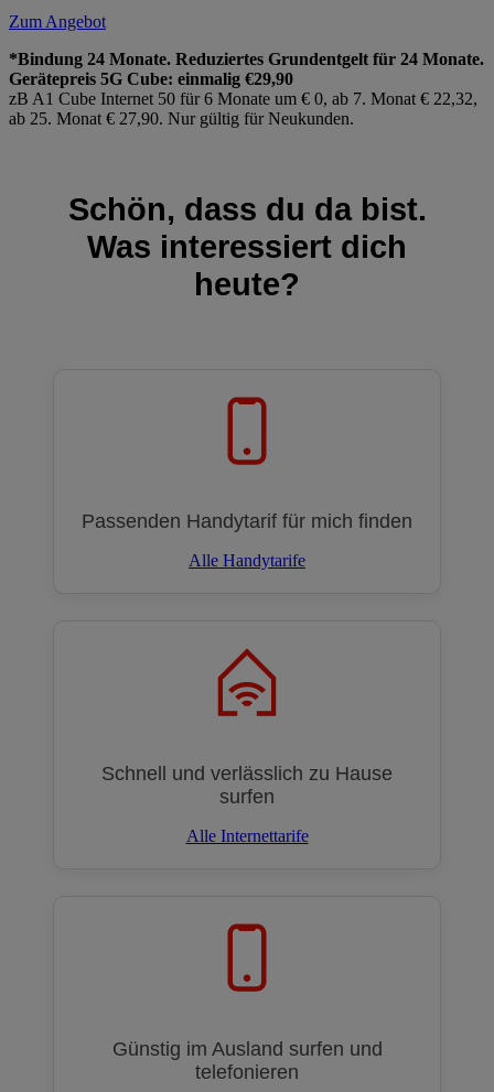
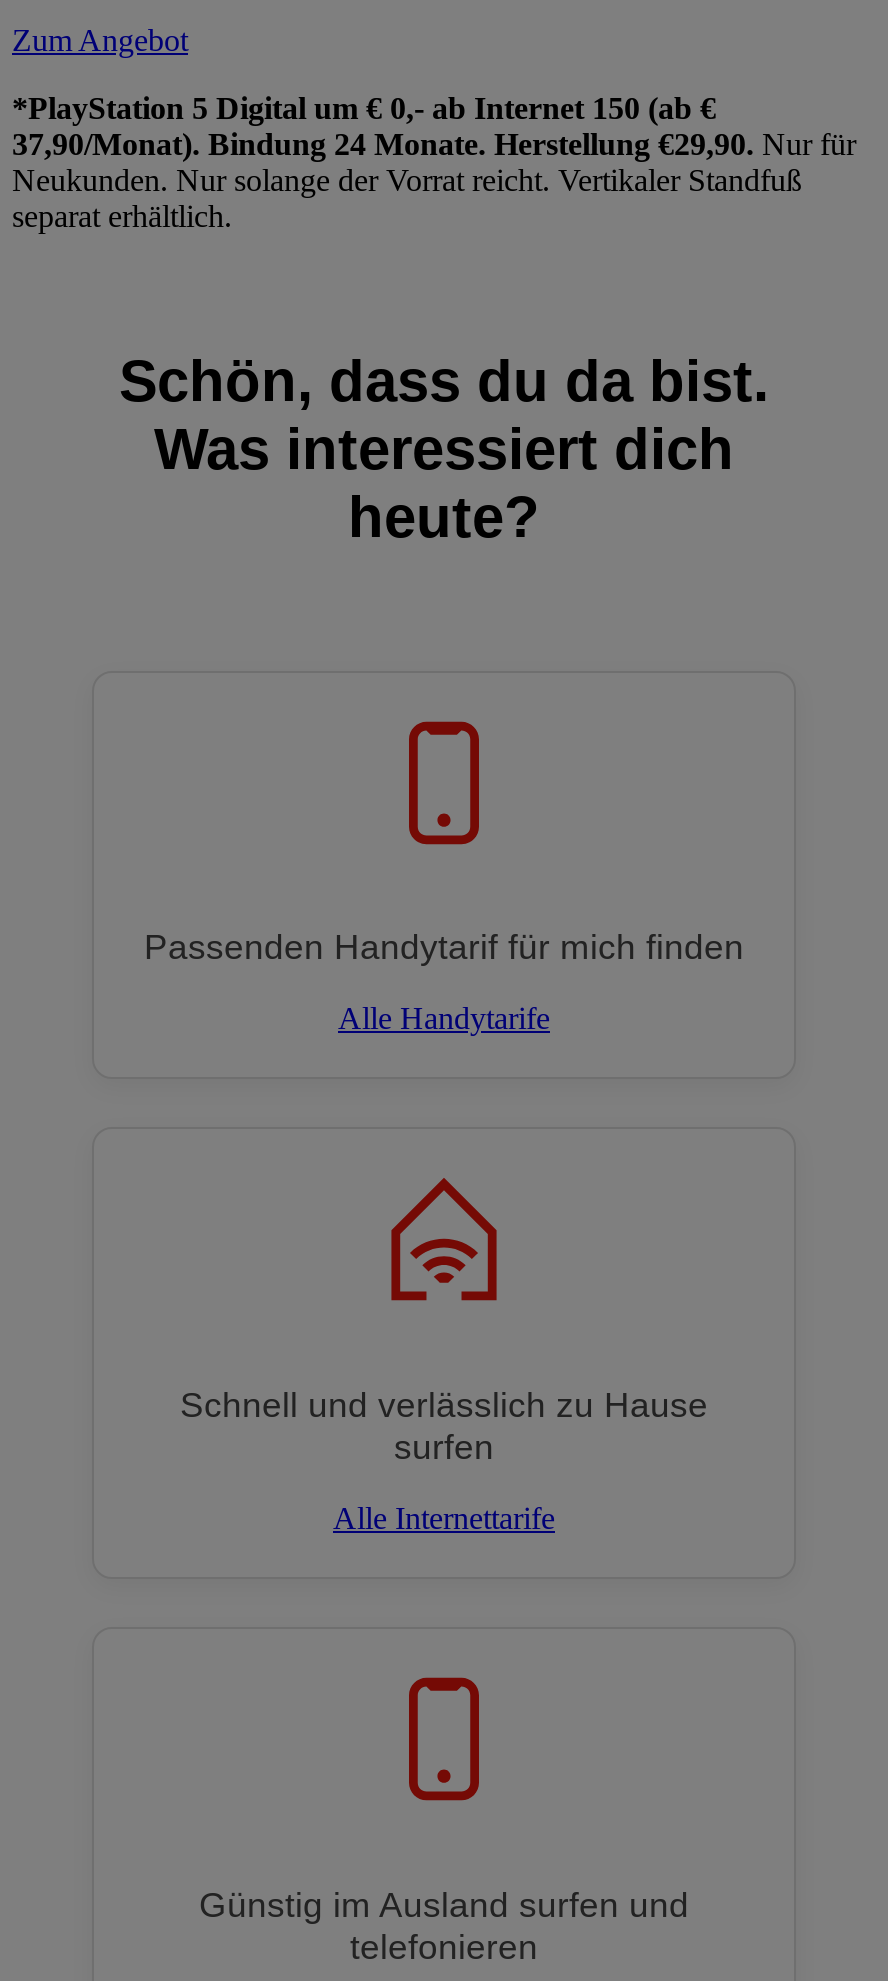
- *Bindung 24 Monate. Reduziertes Grundentgelt für 24 Monate.
- Gerätepreis 5G Cube: einmalig €29,90
- zB A1 Cube Internet 50 für 6 Monate um € 0, ab 7. Monat € 22,32,
- ab 25. Monat € 27,90. Nur gültig für Neukunden.
+ *PlayStation 5 Digital um € 0,- ab Internet 150 (ab €
+ 37,90/Monat). Bindung 24 Monate. Herstellung €29,90. Nur für
+ Neukunden. Nur solange der Vorrat reicht. Vertikaler Standfuß
+ separat erhältlich.
